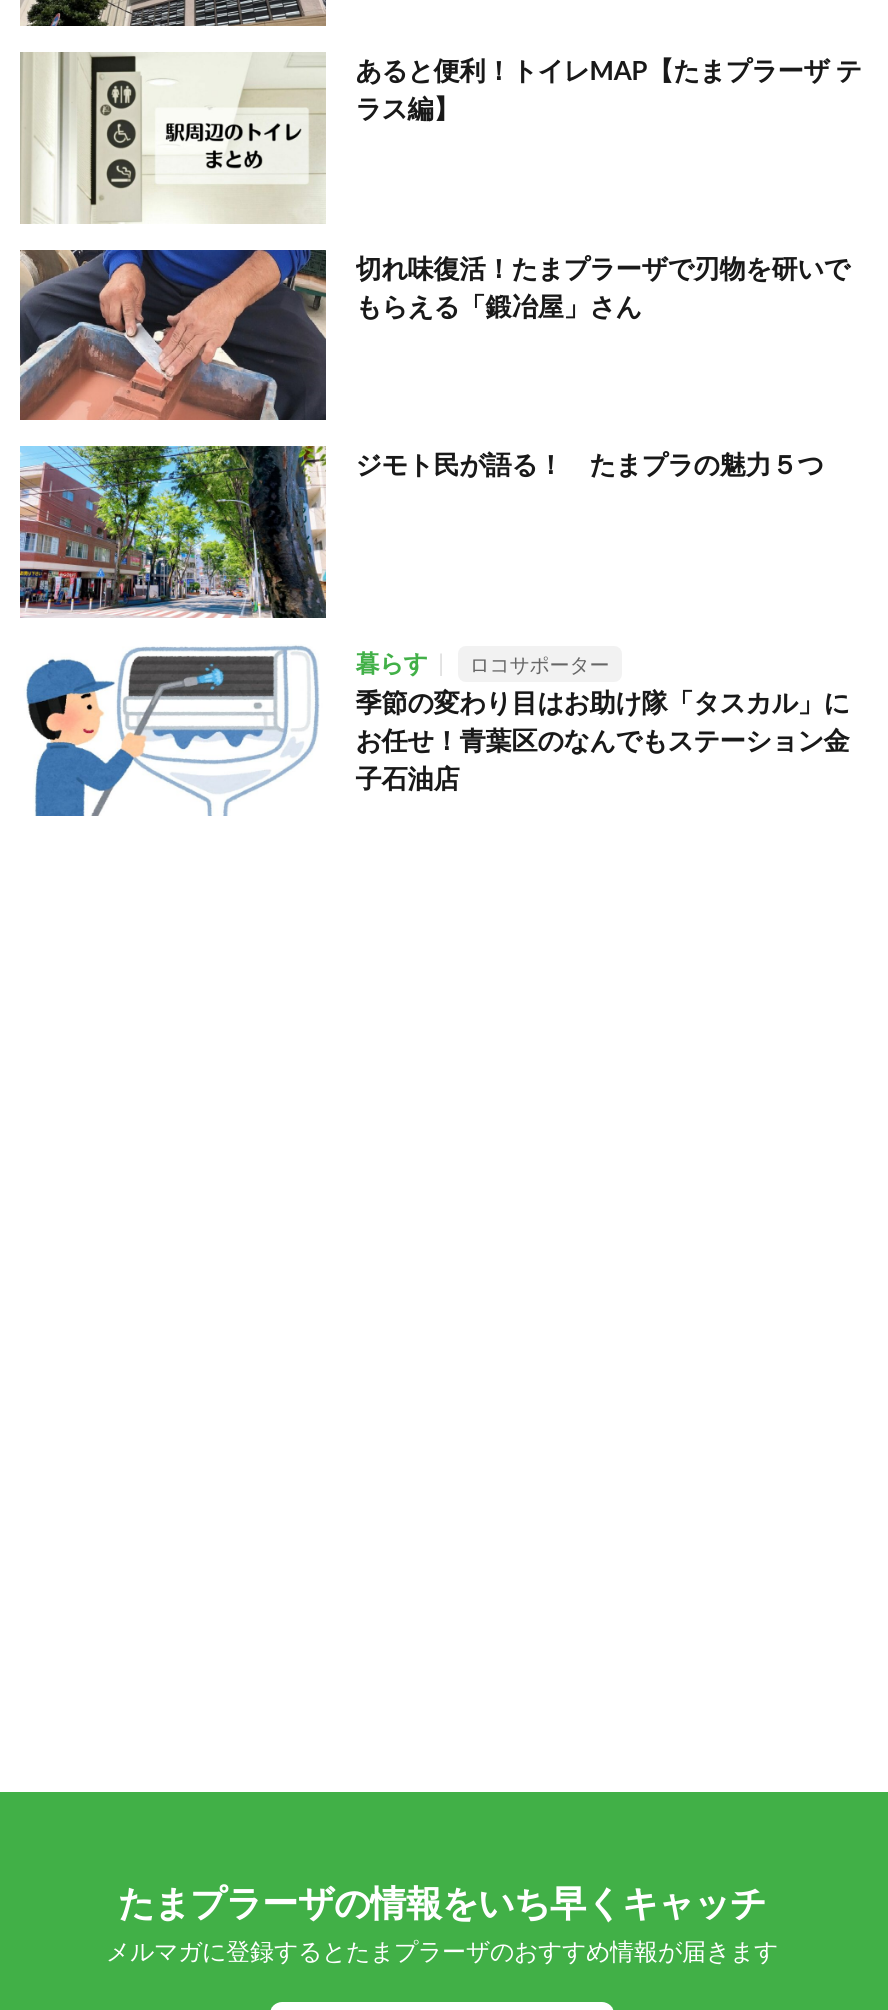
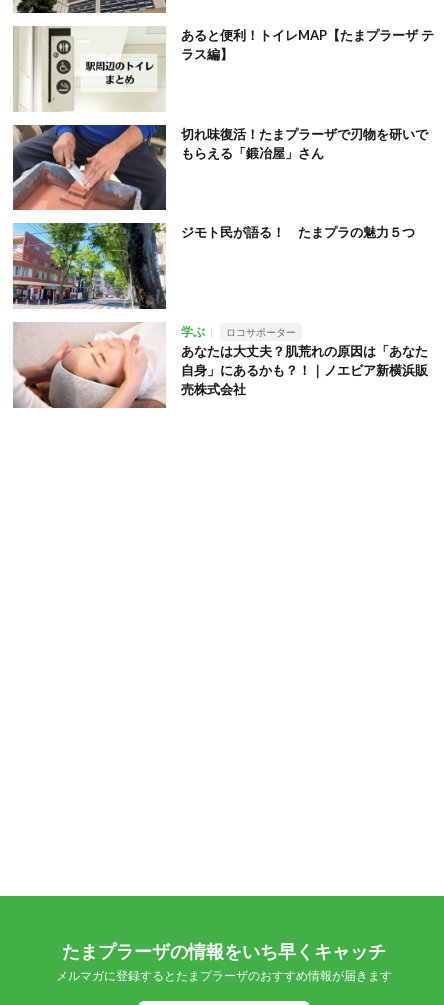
- [image]
- 暮らす
+ [image]
+ 学ぶ

- 季節の変わり目はお助け隊「タスカル」に
- お任せ！青葉区のなんでもステーション金
- 子石油店
+ あなたは大丈夫？肌荒れの原因は「あなた
+ 自身」にあるかも？！｜ノエビア新横浜販
+ 売株式会社
